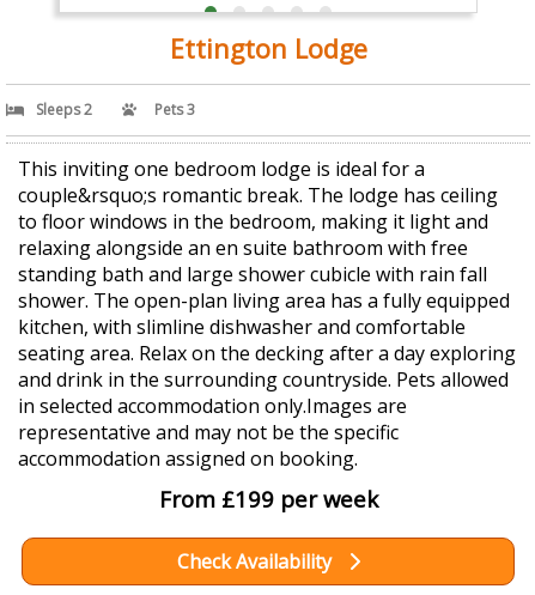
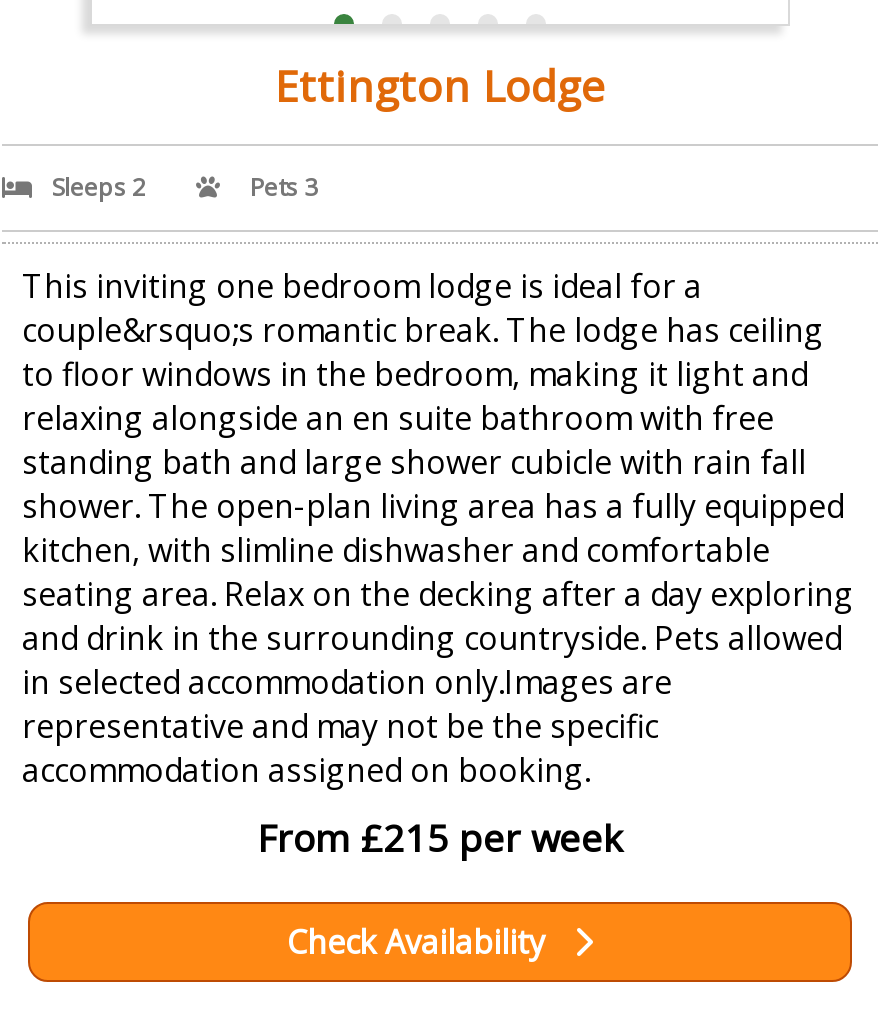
- From £199 per week
+ From £215 per week
